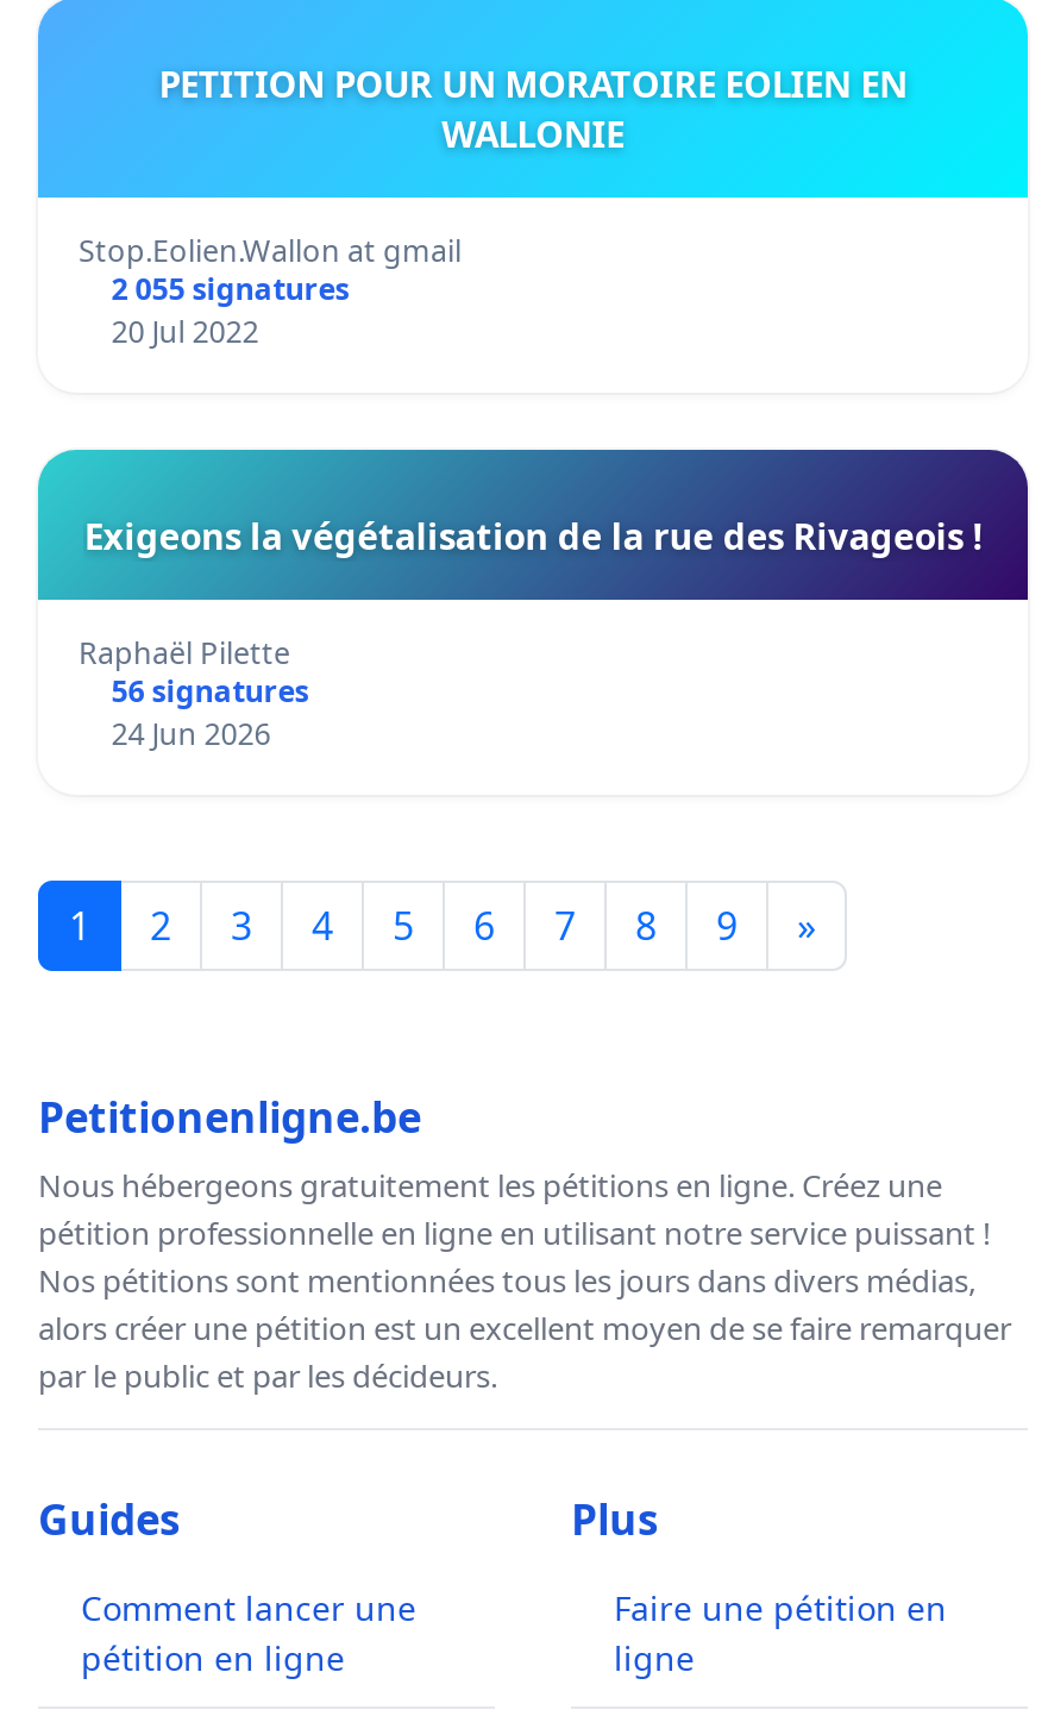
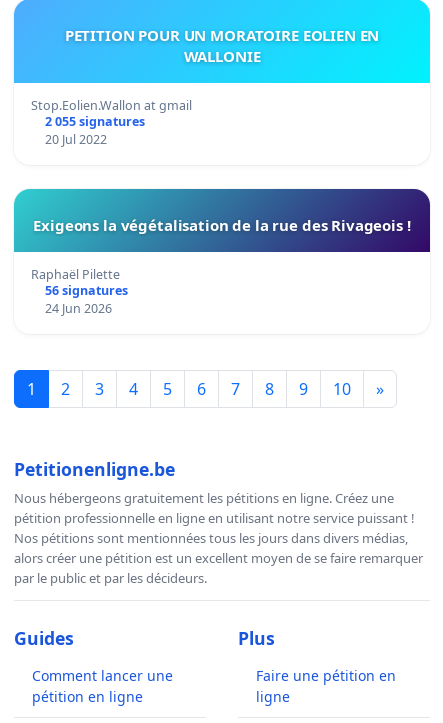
+ 10
